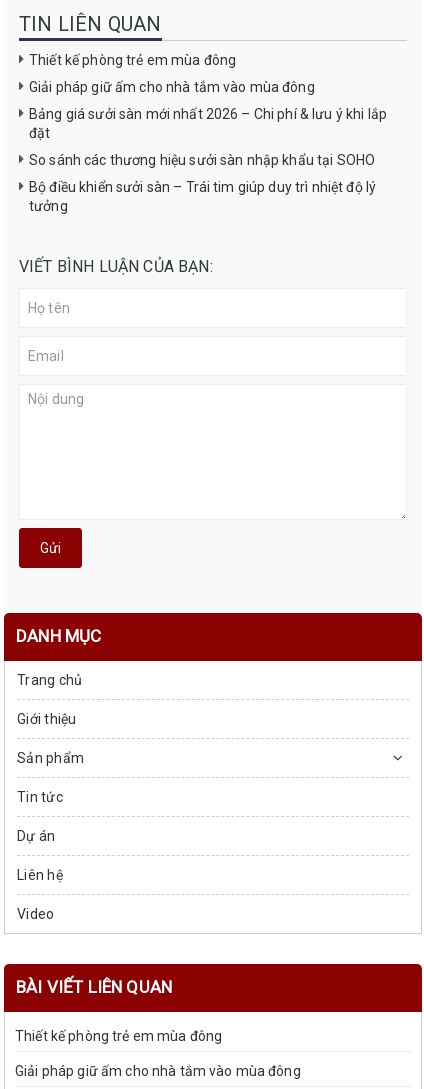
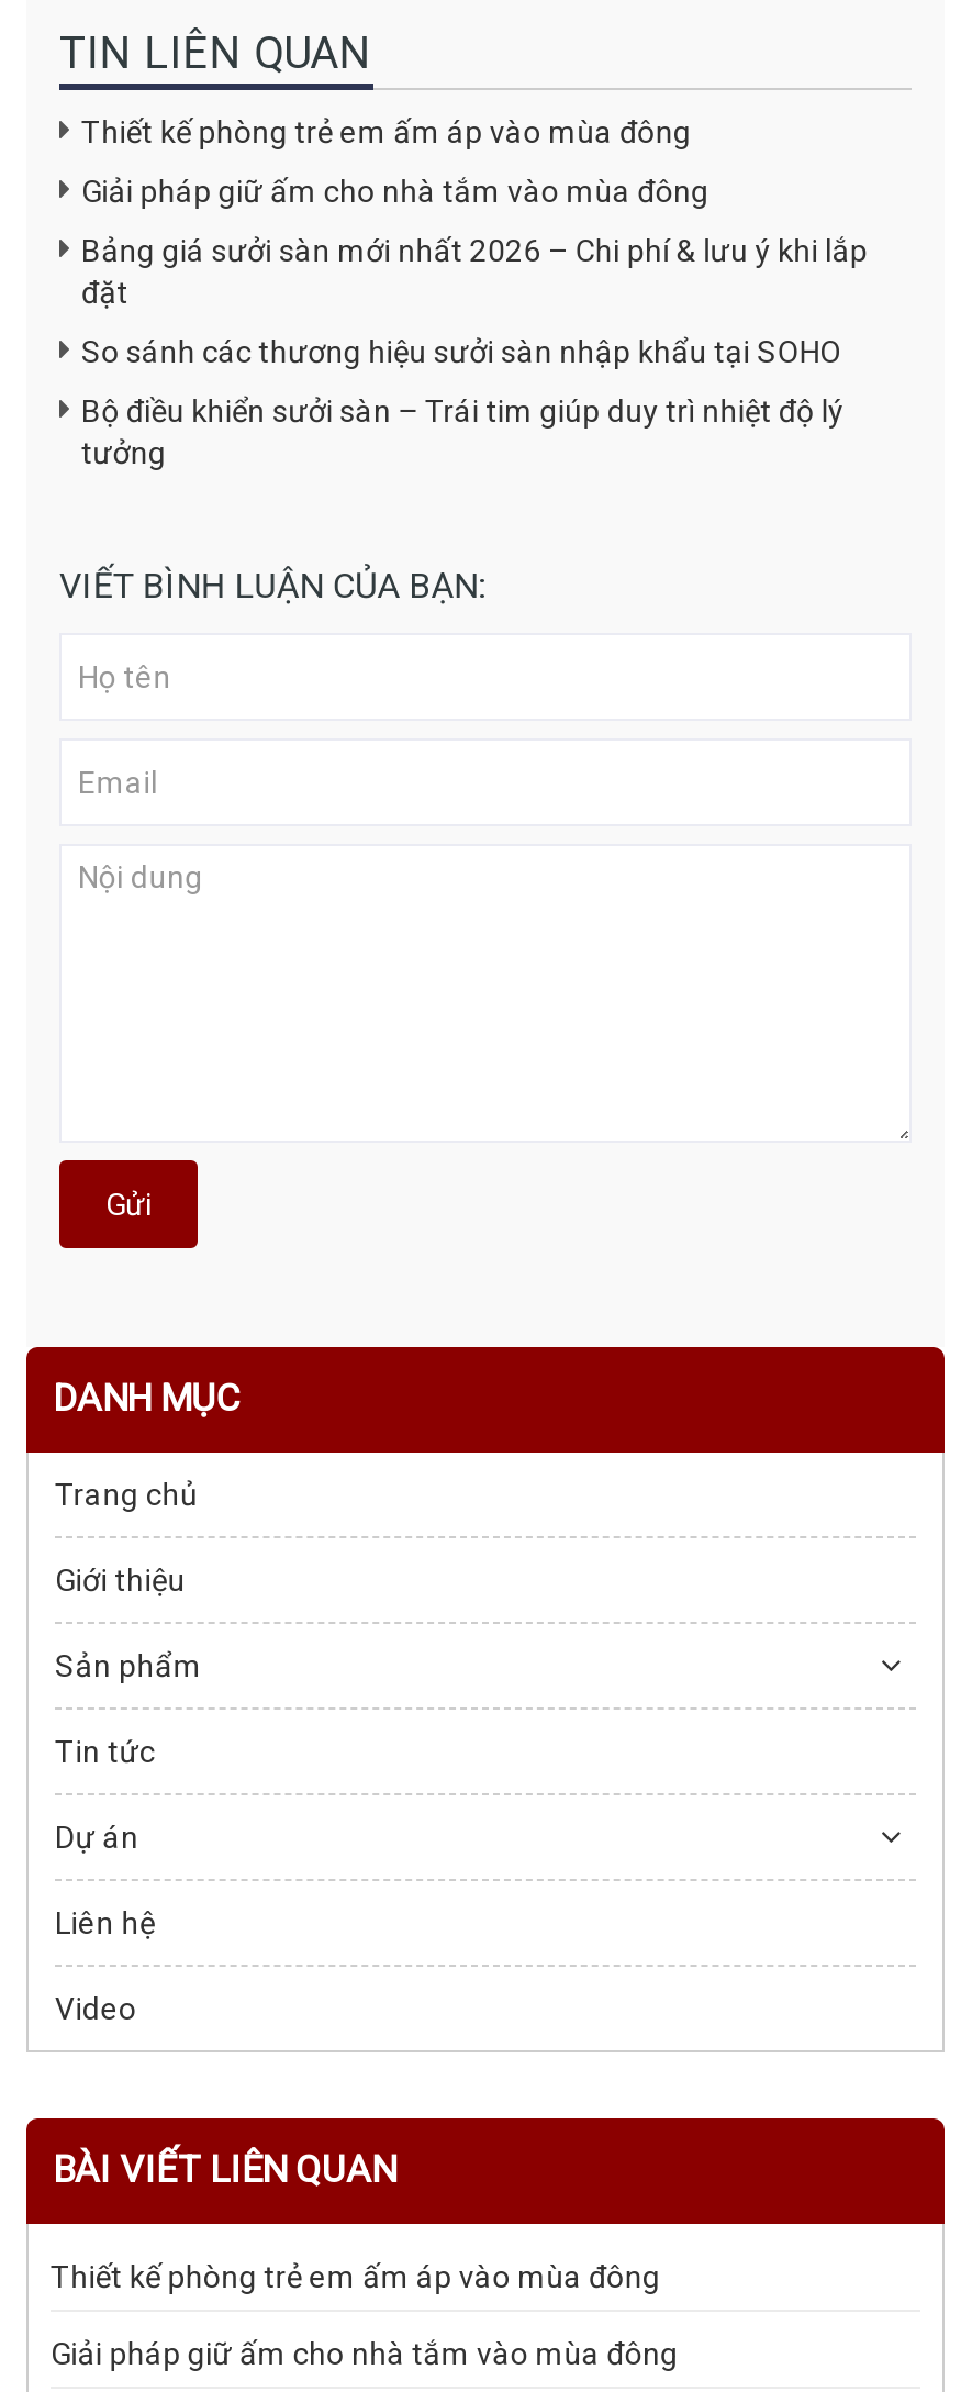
- Thiết kế phòng trẻ em mùa đông
+ Thiết kế phòng trẻ em ấm áp vào mùa đông

- Thiết kế phòng trẻ em mùa đông
+ Thiết kế phòng trẻ em ấm áp vào mùa đông
